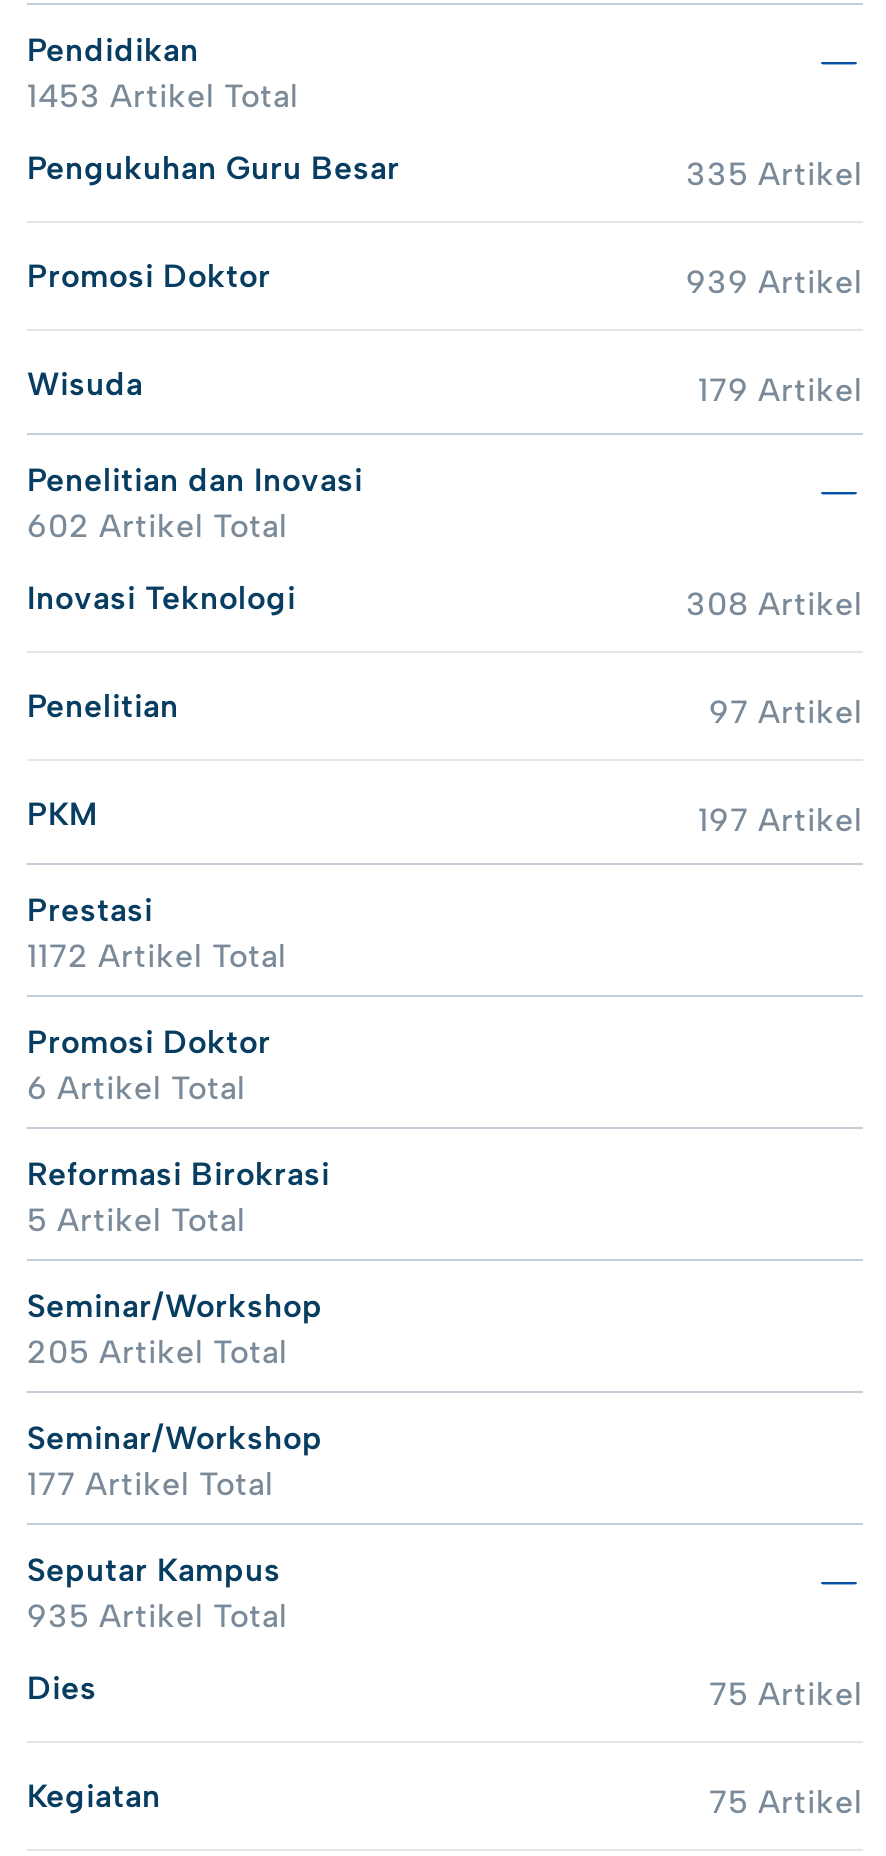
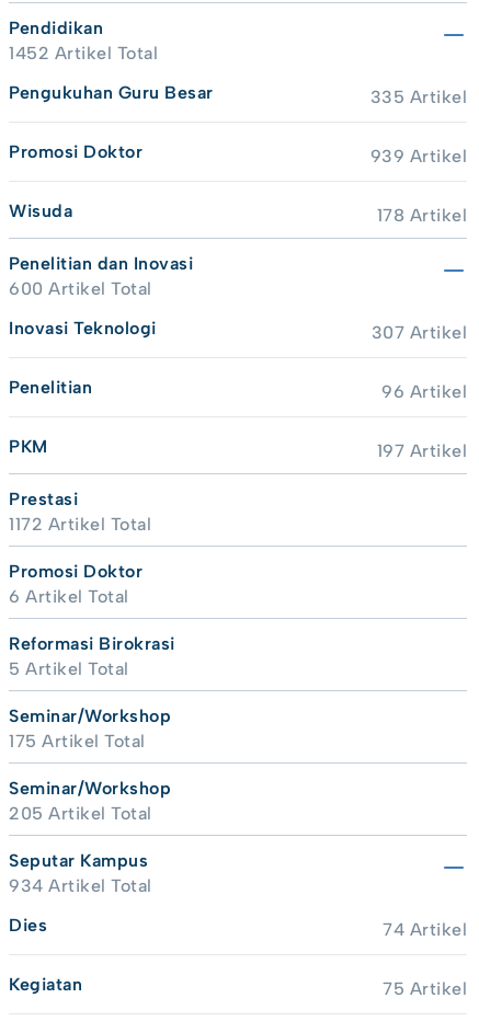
- 1453 Artikel Total
+ 1452 Artikel Total

- 179 Artikel
+ 178 Artikel

- 602 Artikel Total
+ 600 Artikel Total

- 308 Artikel
+ 307 Artikel

- 97 Artikel
+ 96 Artikel

moved down: 205 Artikel Total

+ 175 Artikel Total

- 177 Artikel Total

- 935 Artikel Total
+ 934 Artikel Total

- 75 Artikel
+ 74 Artikel
